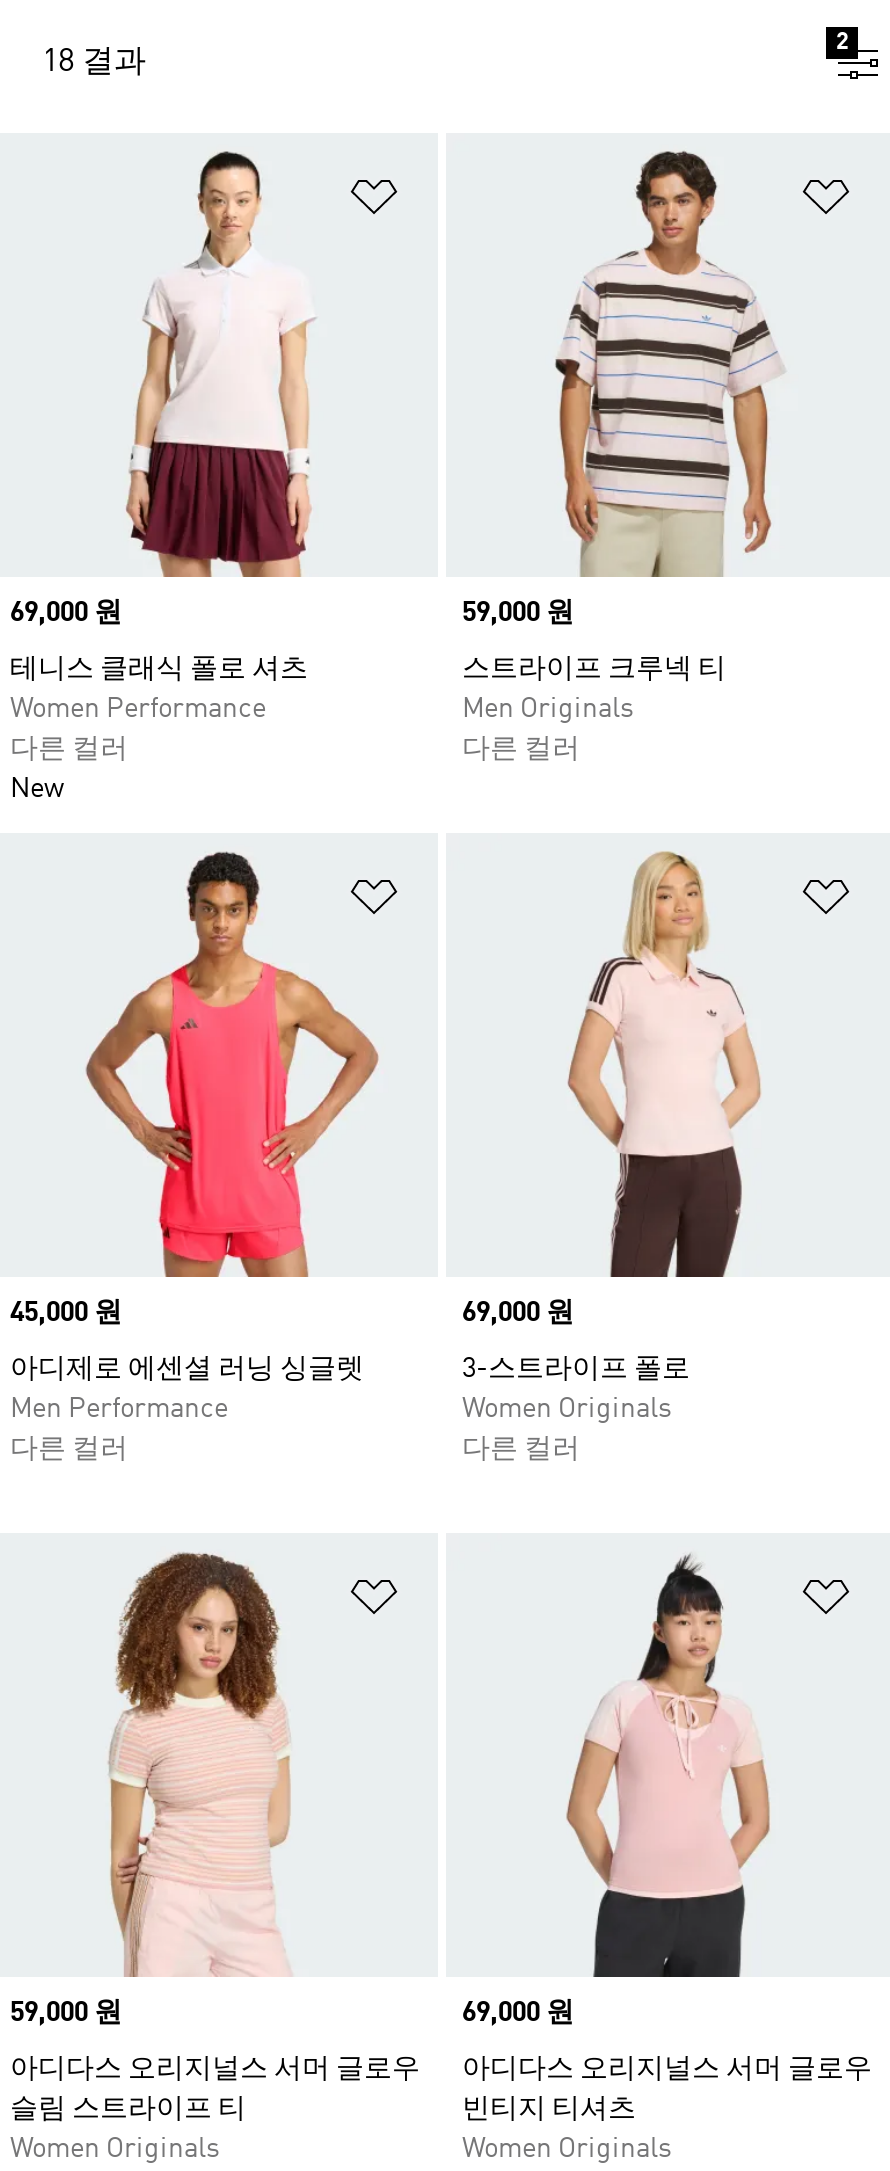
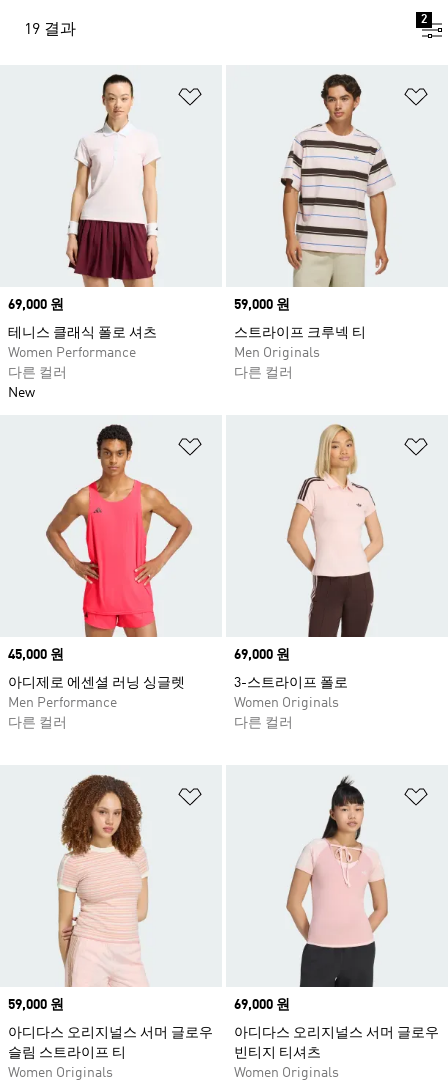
- 18 결과
+ 19 결과
